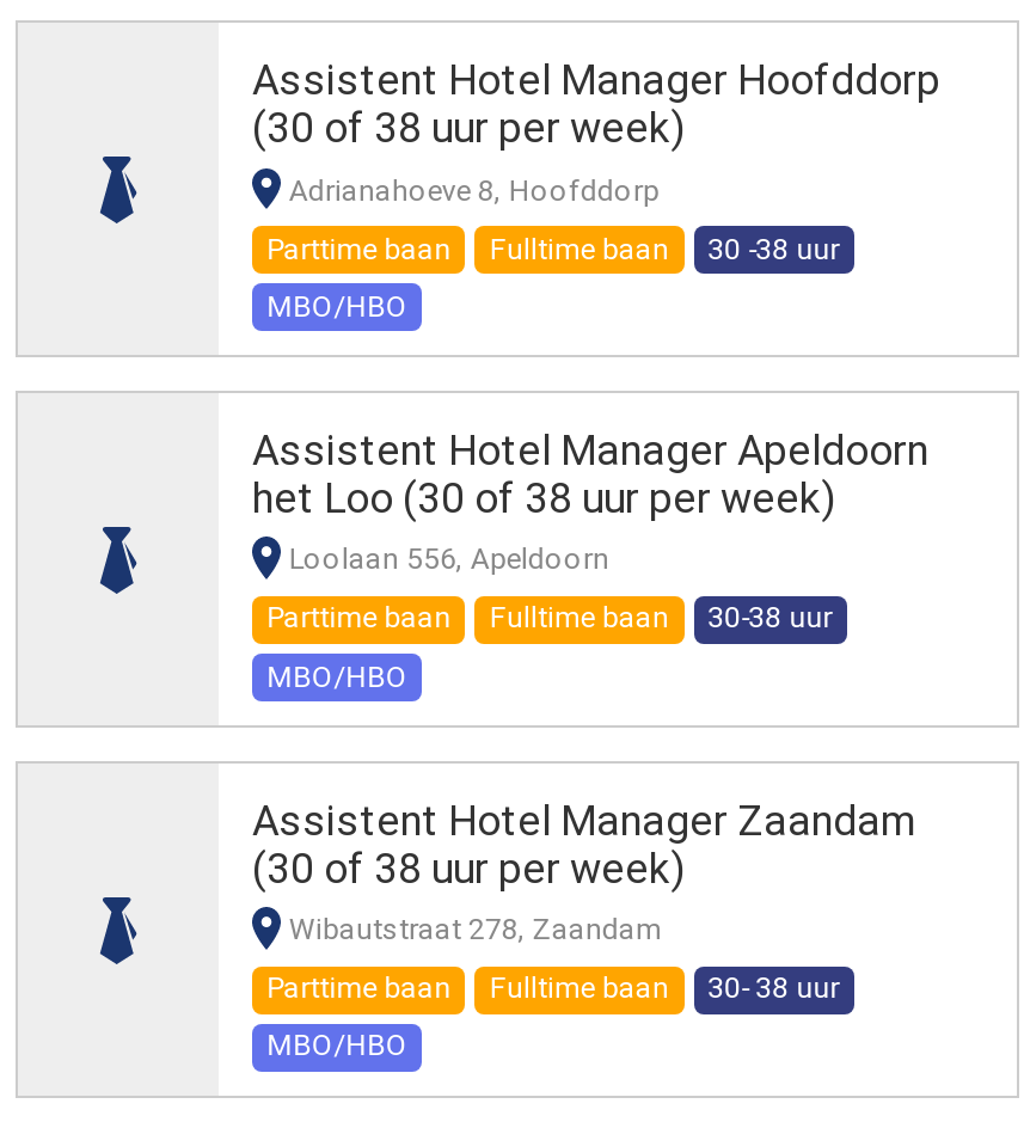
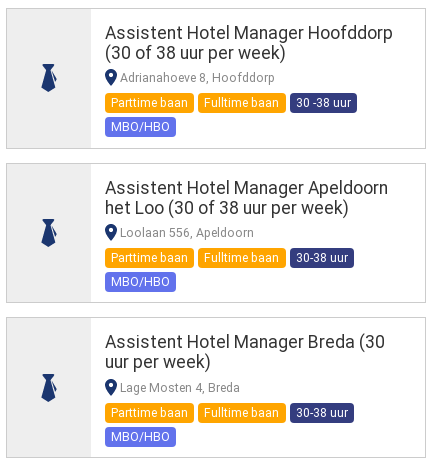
- Assistent Hotel Manager Zaandam
- (30 of 38 uur per week)
- Wibautstraat 278, Zaandam
+ Assistent Hotel Manager Breda (30
+ uur per week)
+ Lage Mosten 4, Breda

- Parttime baan Fulltime baan 30- 38 uur
+ Parttime baan Fulltime baan 30-38 uur
